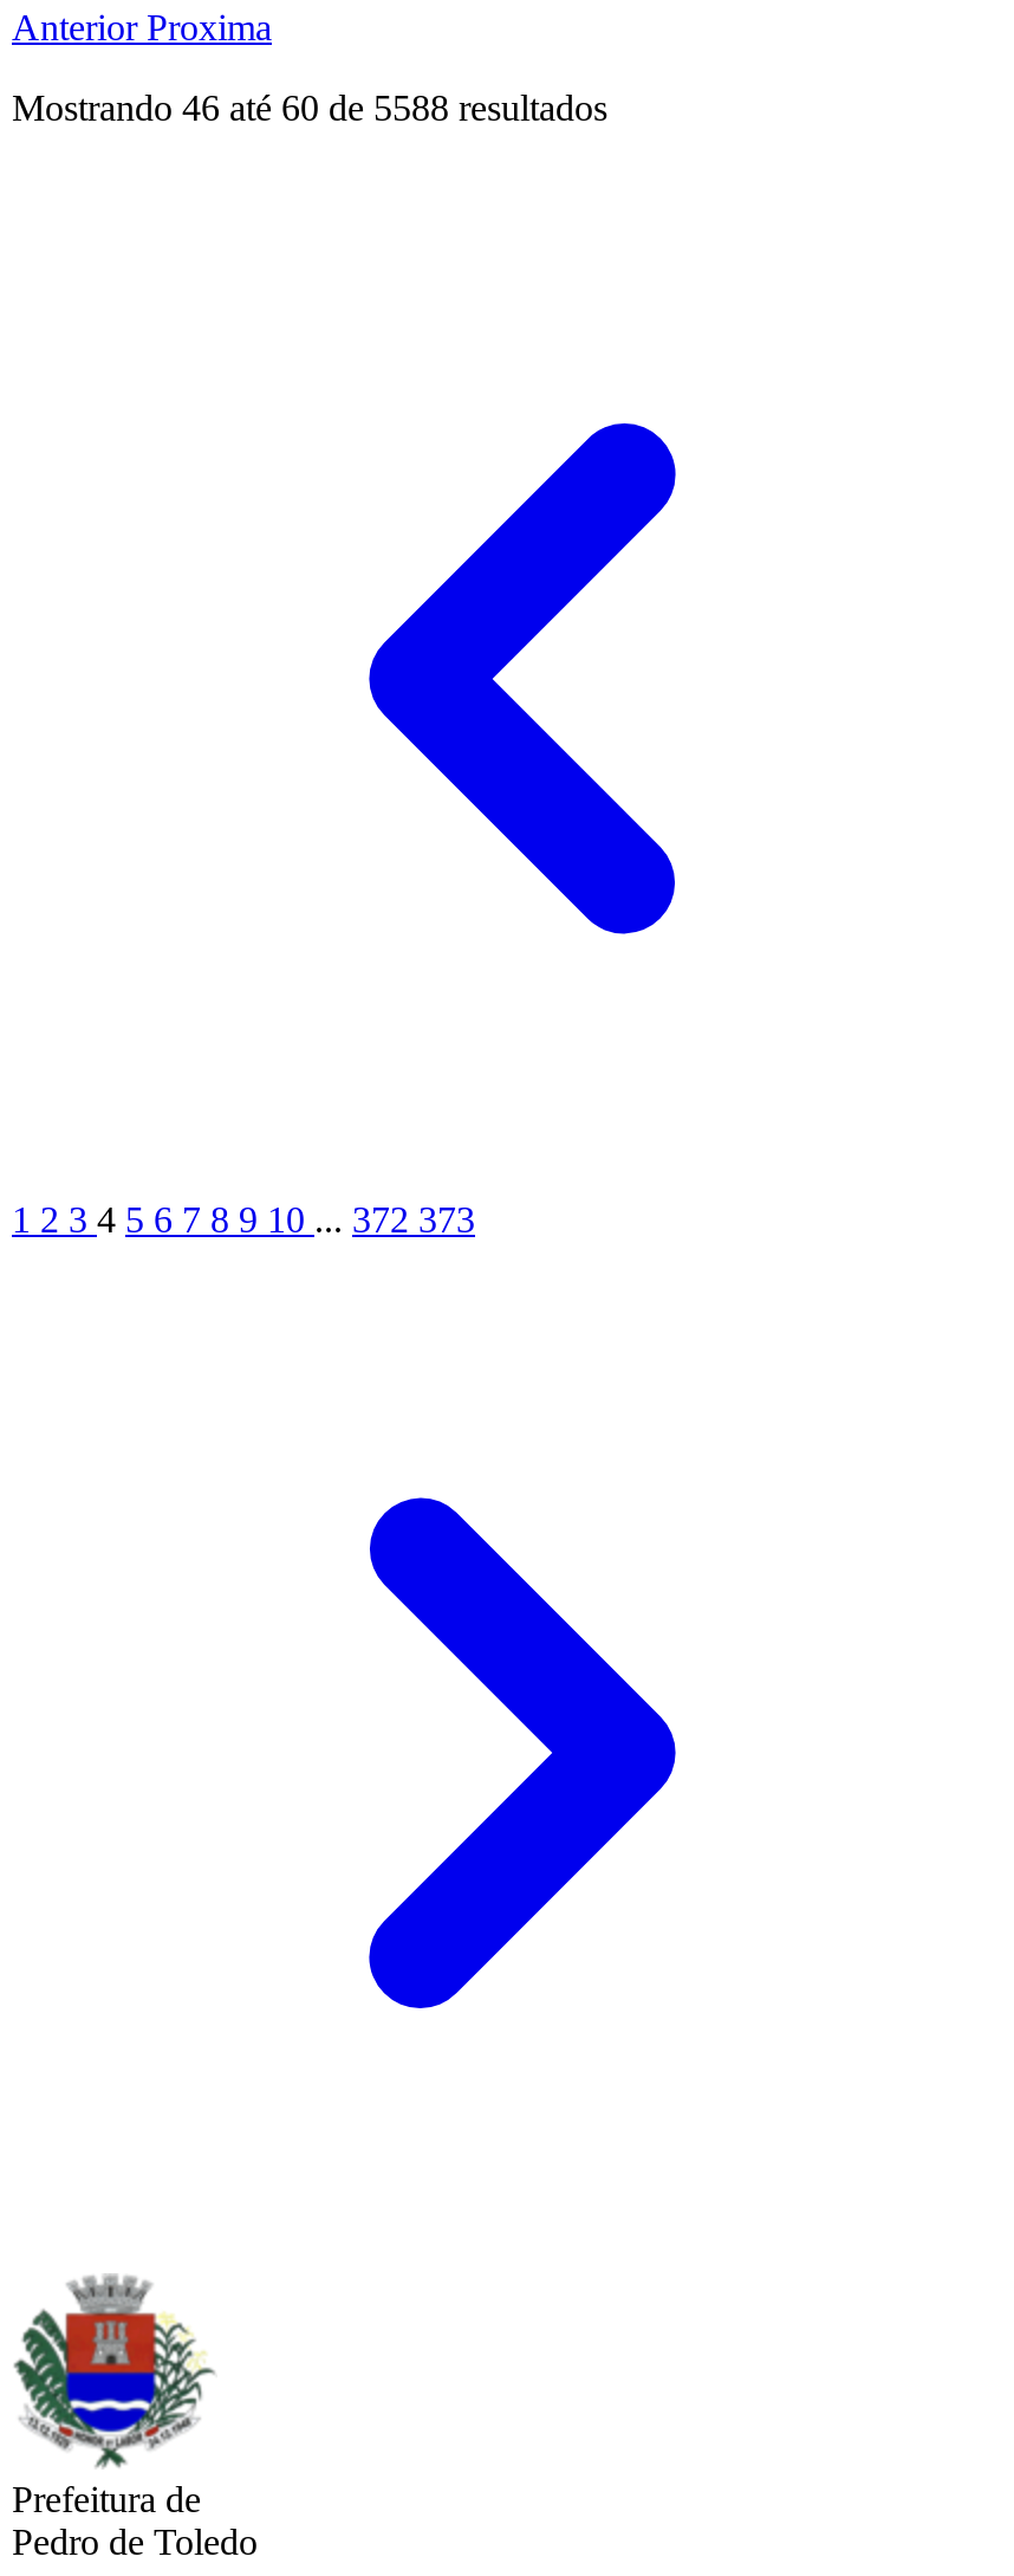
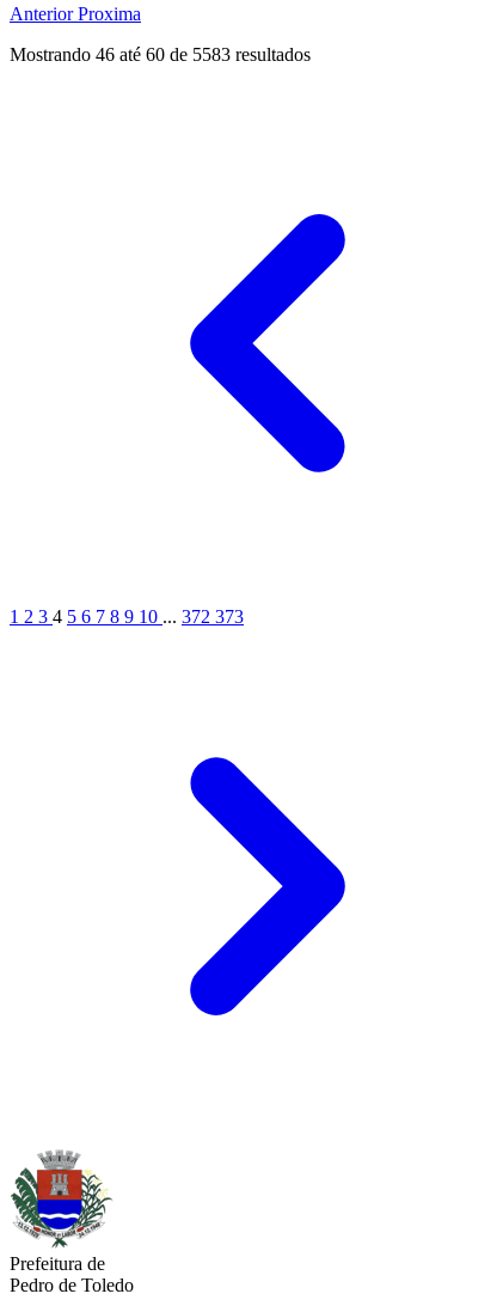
- Mostrando 46 até 60 de 5588 resultados
+ Mostrando 46 até 60 de 5583 resultados
